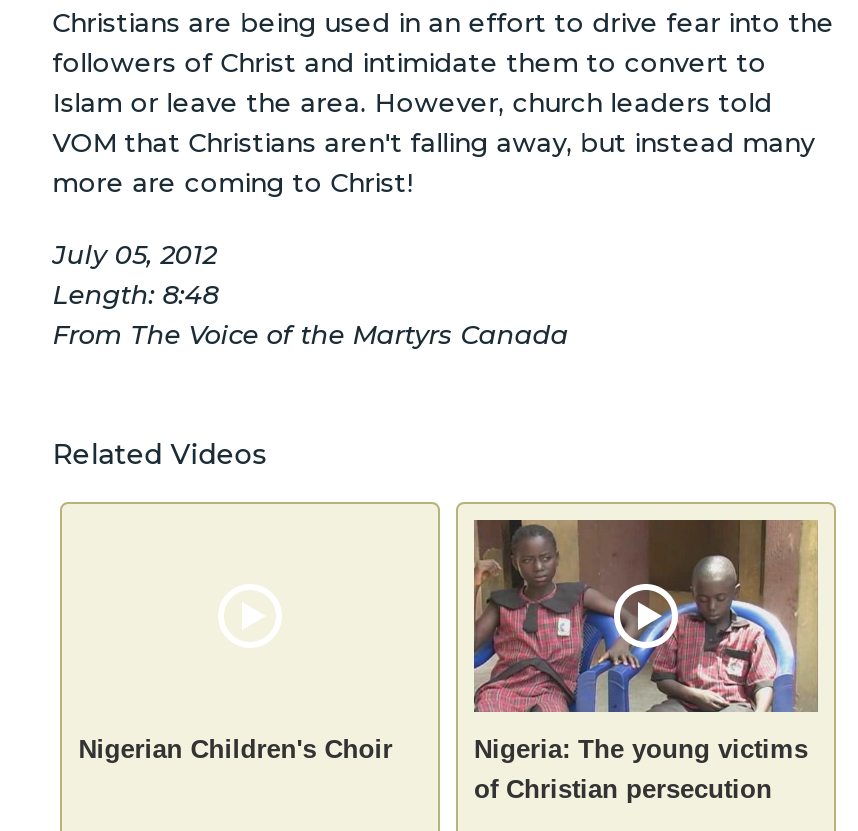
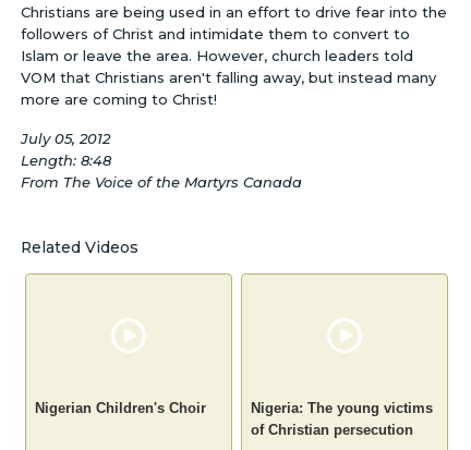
- [image]
